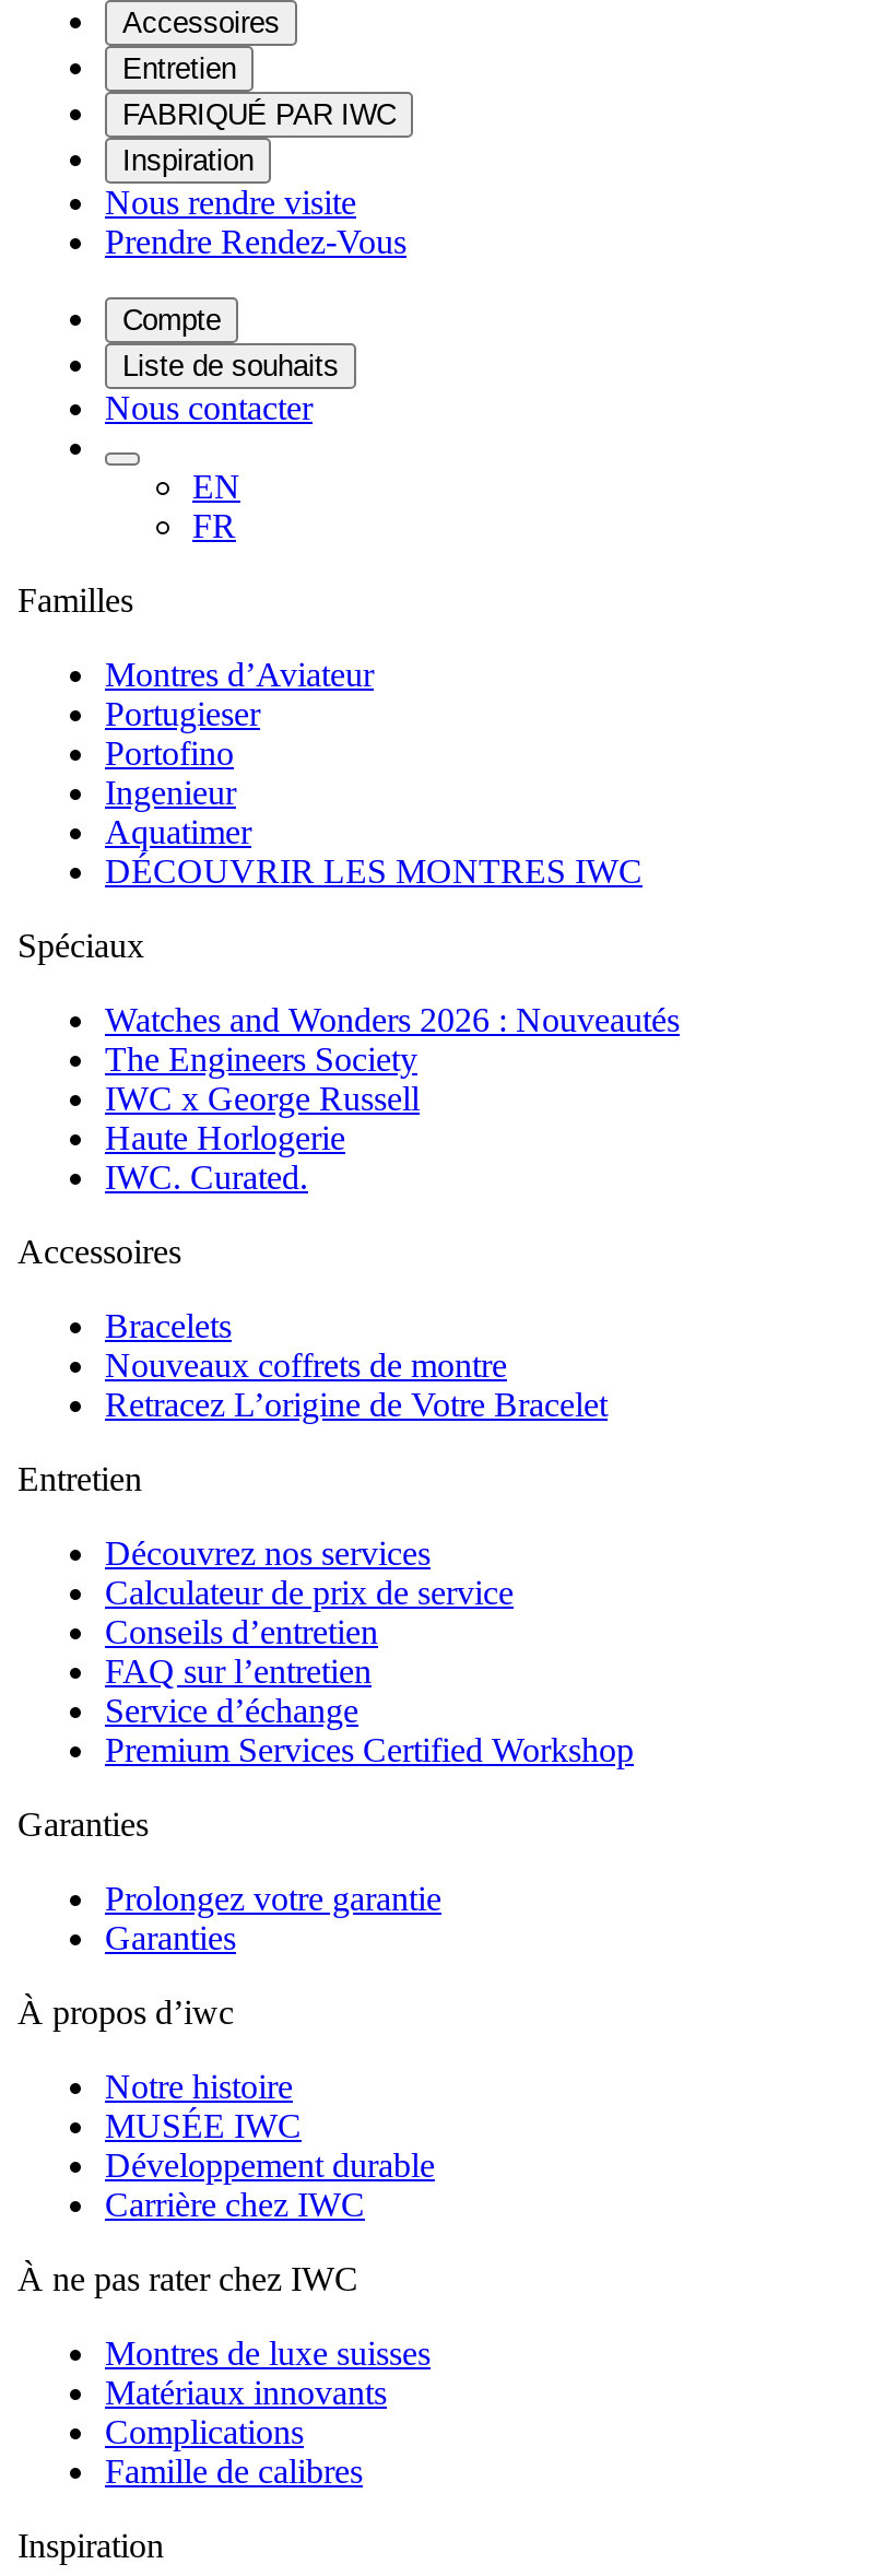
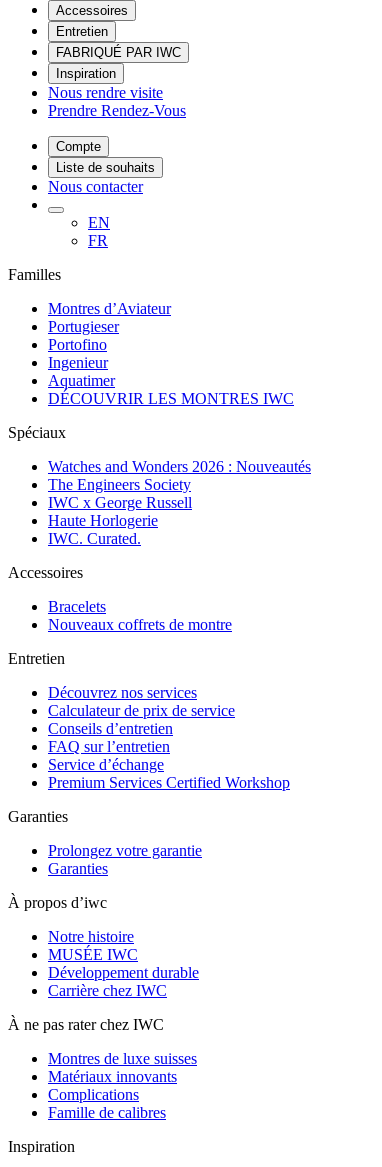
- Retracez L’origine de Votre Bracelet
